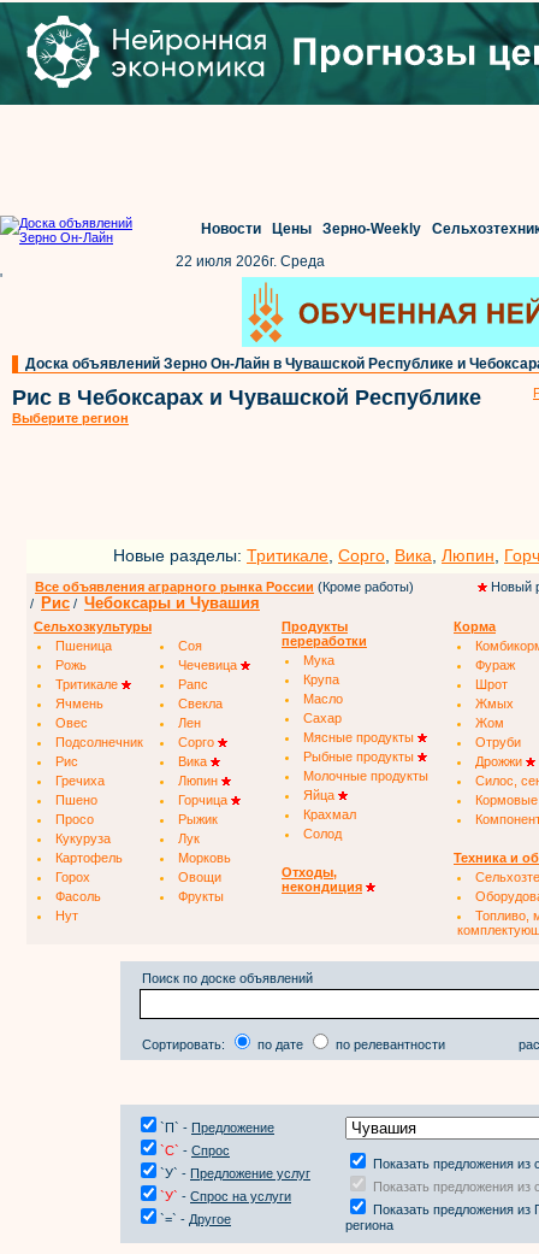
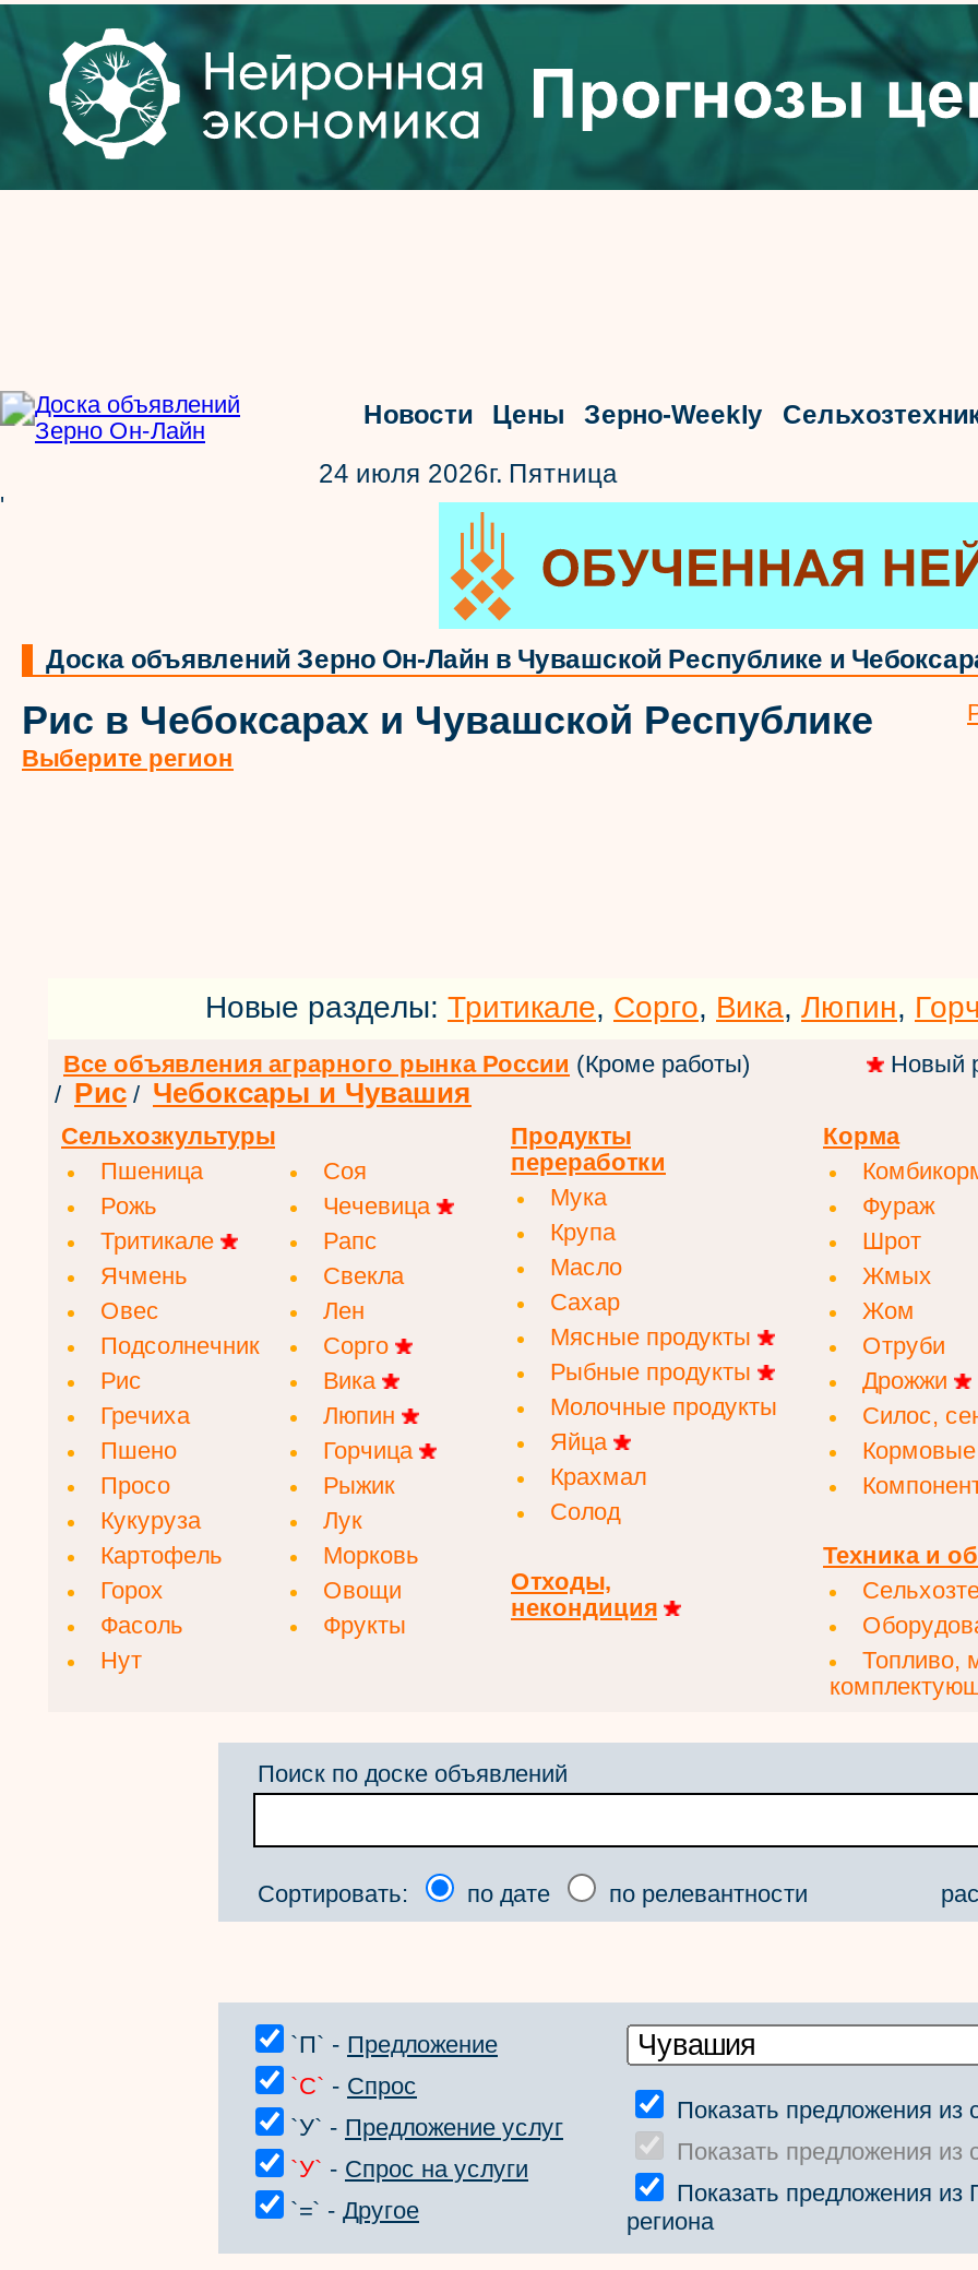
- 22 июля 2026г. Среда
+ 24 июля 2026г. Пятница
